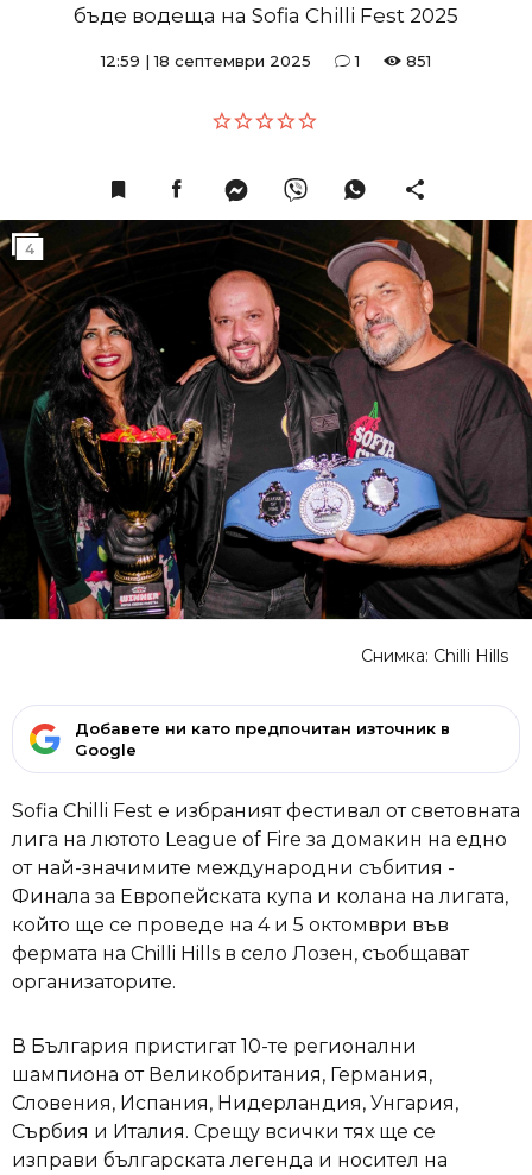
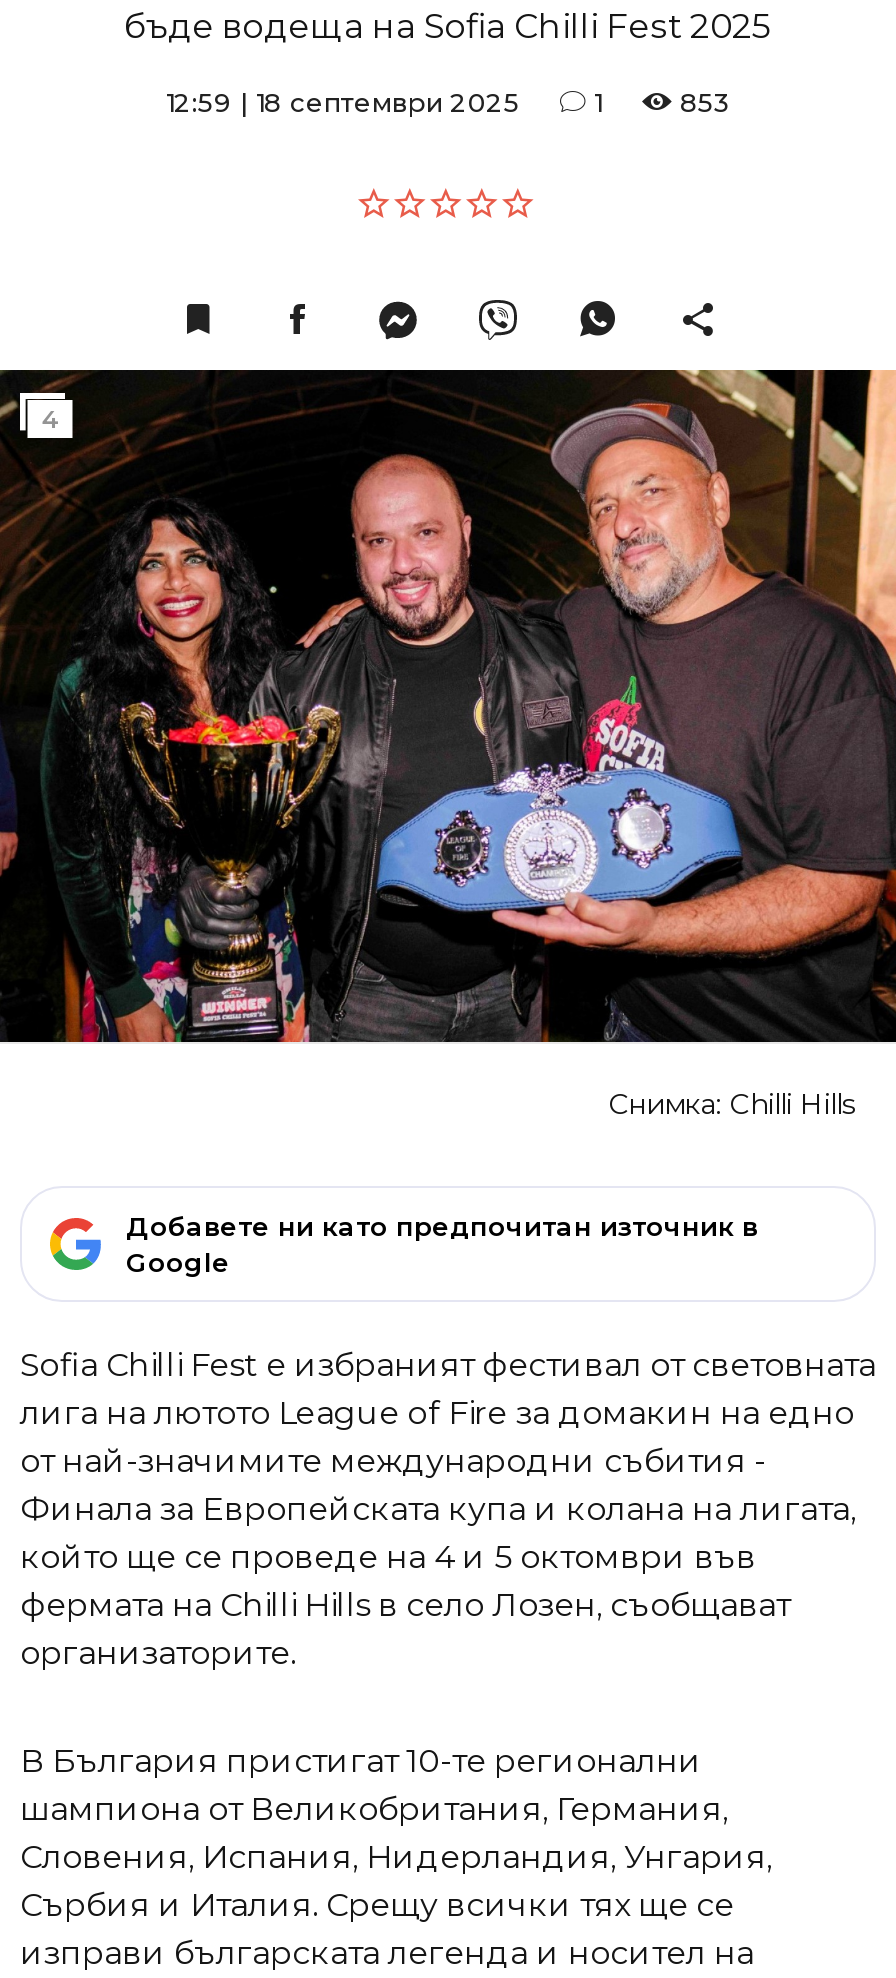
- 851
+ 853
